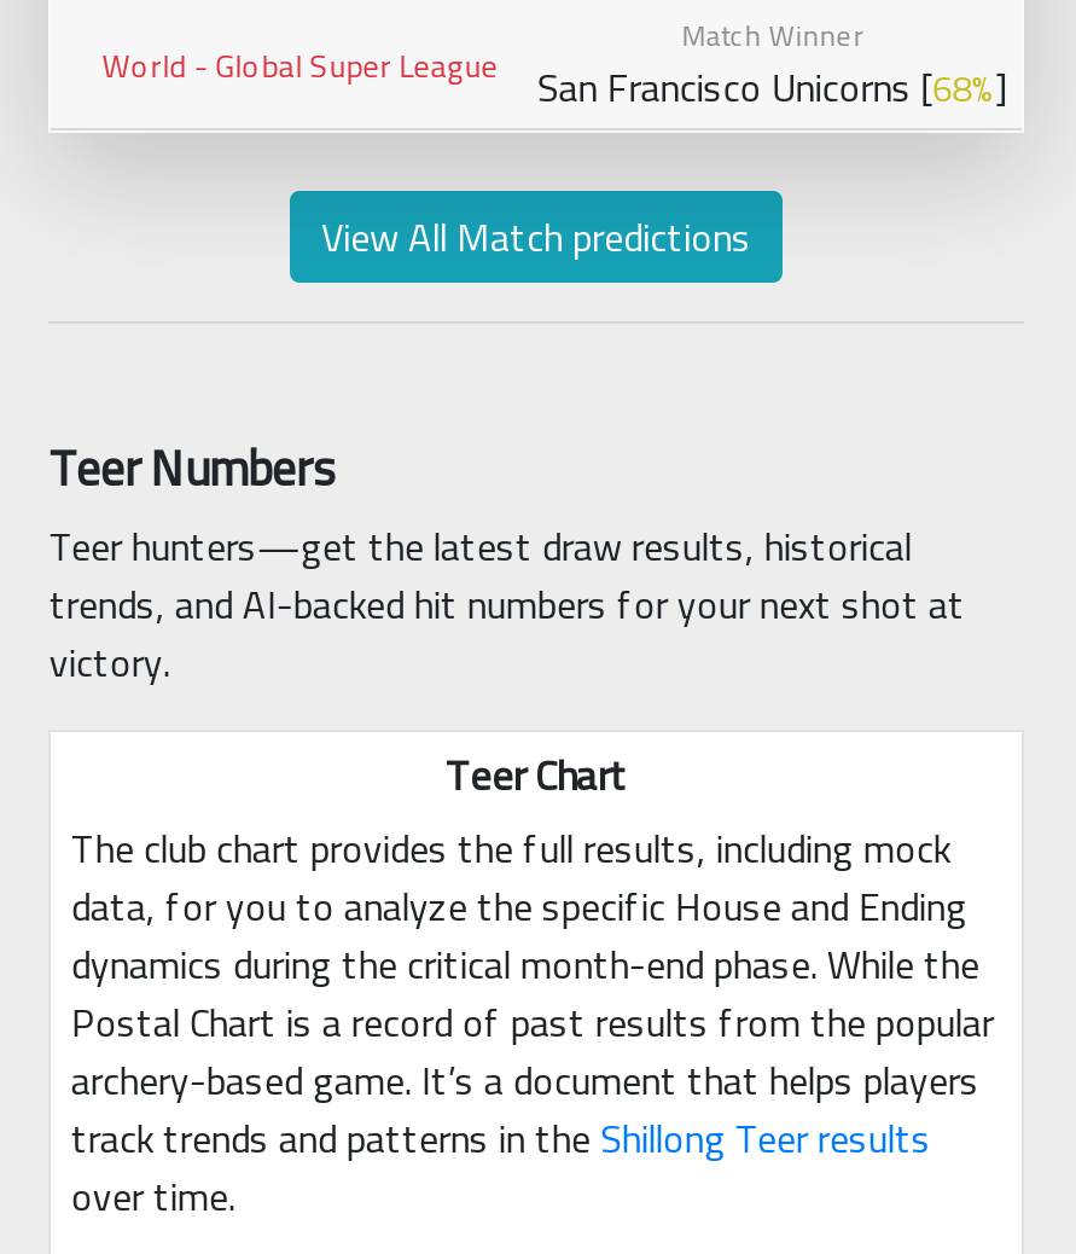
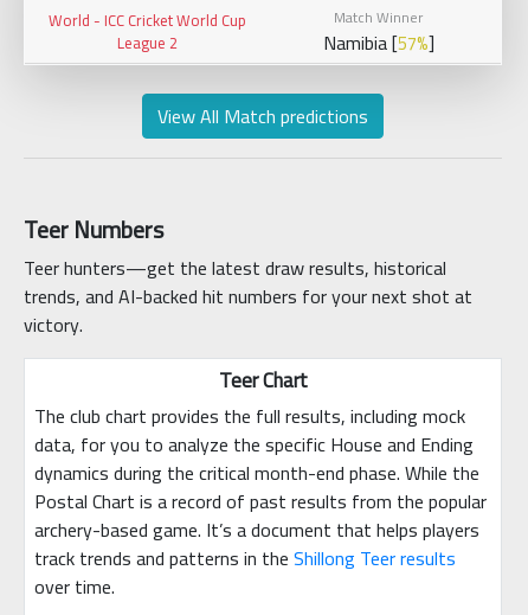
- World - Global Super League
+ World - ICC Cricket World Cup
+ League 2

- San Francisco Unicorns [68%]
+ Namibia [57%]
